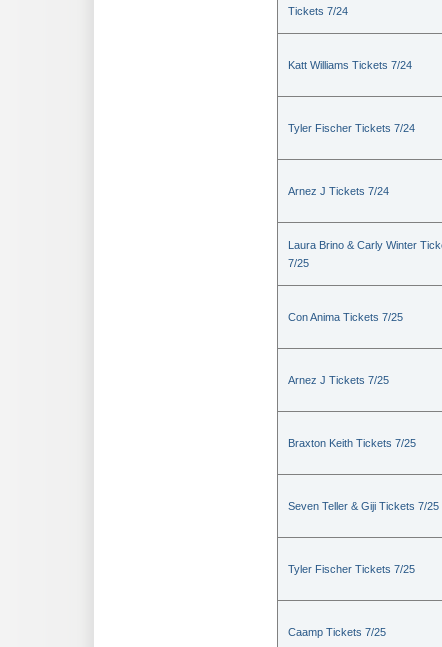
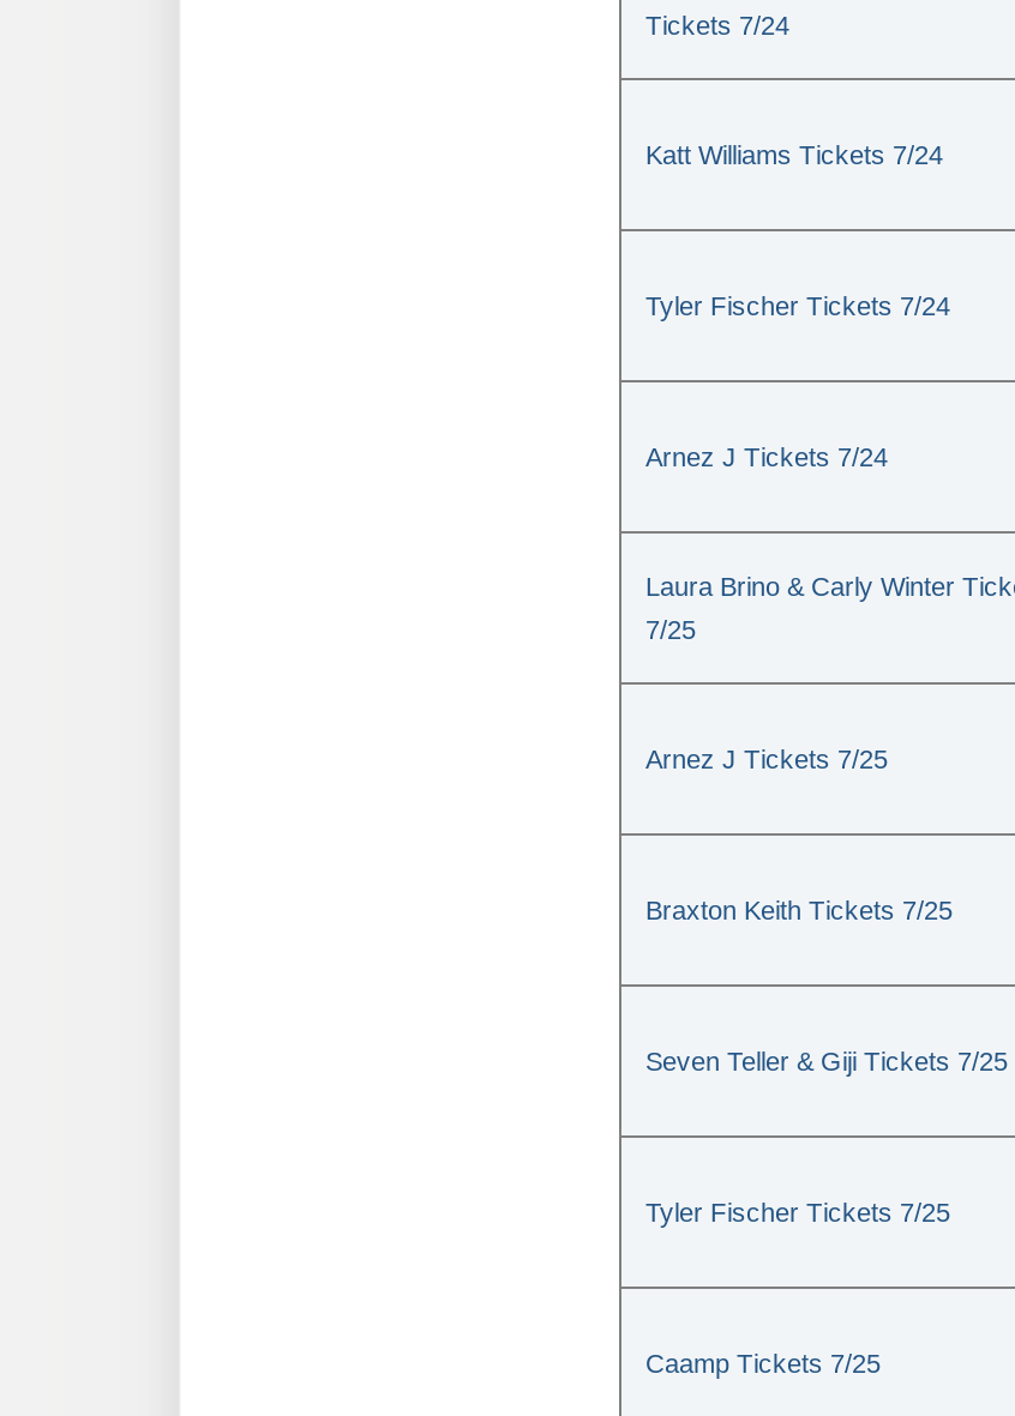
- Con Anima Tickets 7/25
